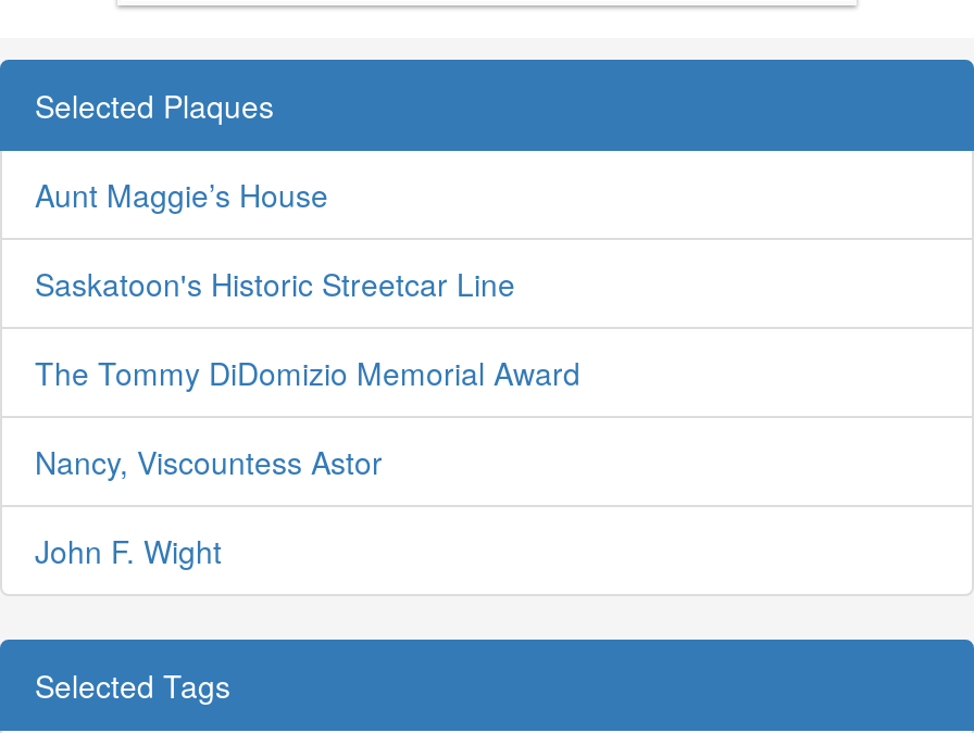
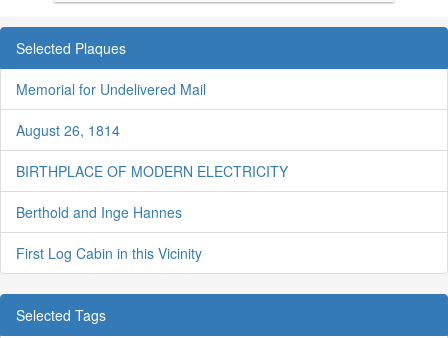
- Aunt Maggie’s House
+ Memorial for Undelivered Mail

- Saskatoon's Historic Streetcar Line
+ August 26, 1814

- The Tommy DiDomizio Memorial Award
+ BIRTHPLACE OF MODERN ELECTRICITY

- Nancy, Viscountess Astor
+ Berthold and Inge Hannes

- John F. Wight
+ First Log Cabin in this Vicinity
